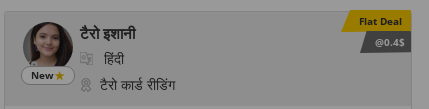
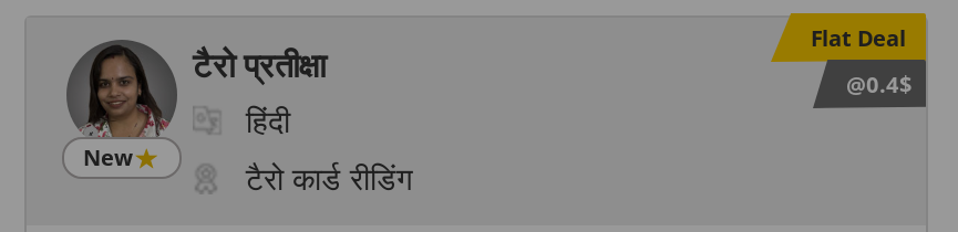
- [image]
- टैरो इशानी
+ [image]
+ टैरो प्रतीक्षा
